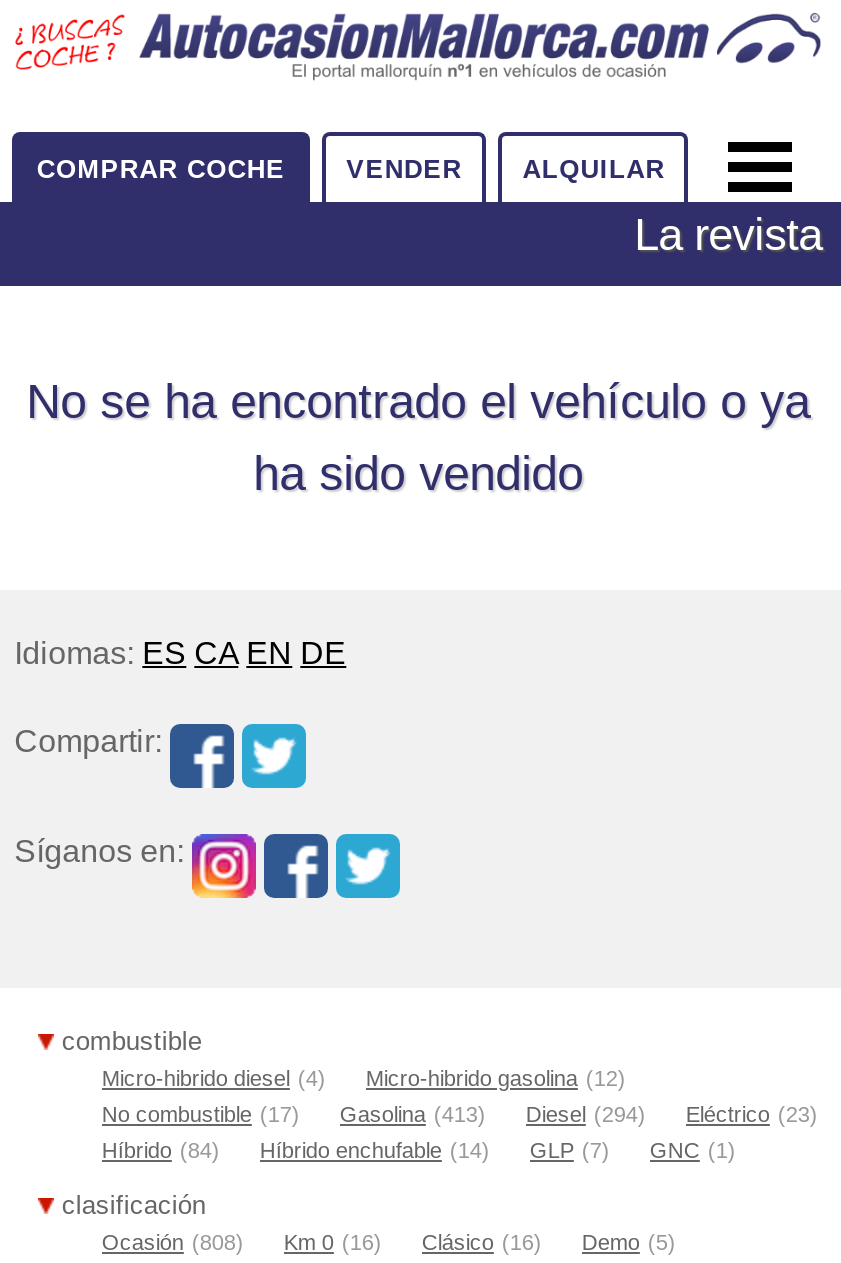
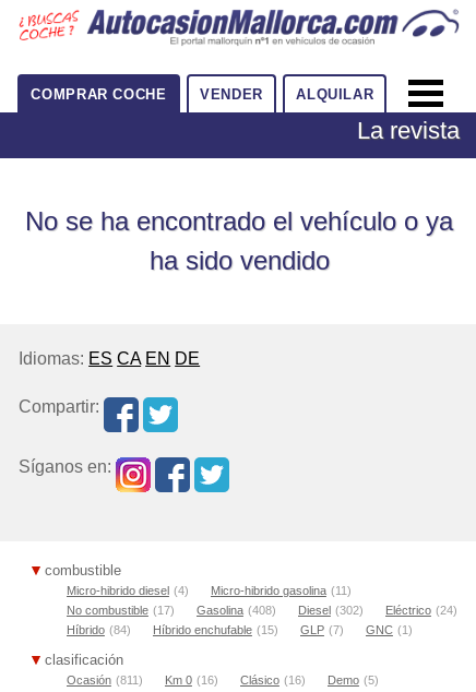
- Micro-hibrido gasolina (12)
+ Micro-hibrido gasolina (11)

- Gasolina (413)
+ Gasolina (408)

- Diesel (294)
+ Diesel (302)

- Eléctrico (23)
+ Eléctrico (24)

- Híbrido enchufable (14)
+ Híbrido enchufable (15)

- Ocasión (808) Km 0 (16) Clásico (16) Demo (5)
+ Ocasión (811) Km 0 (16) Clásico (16) Demo (5)
